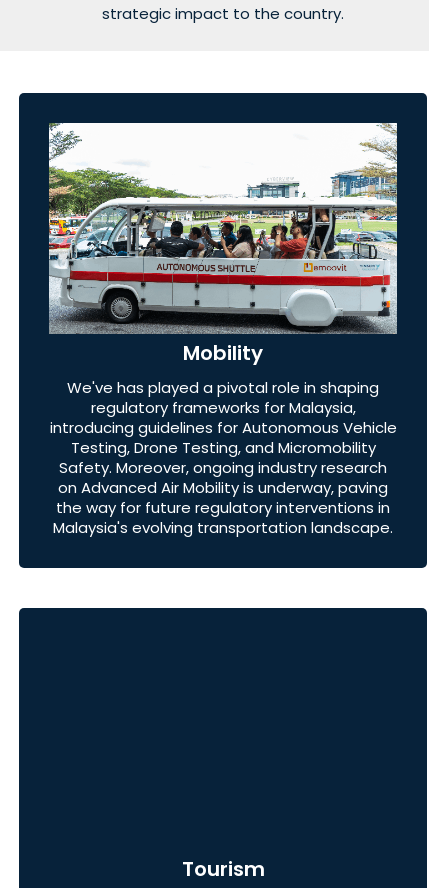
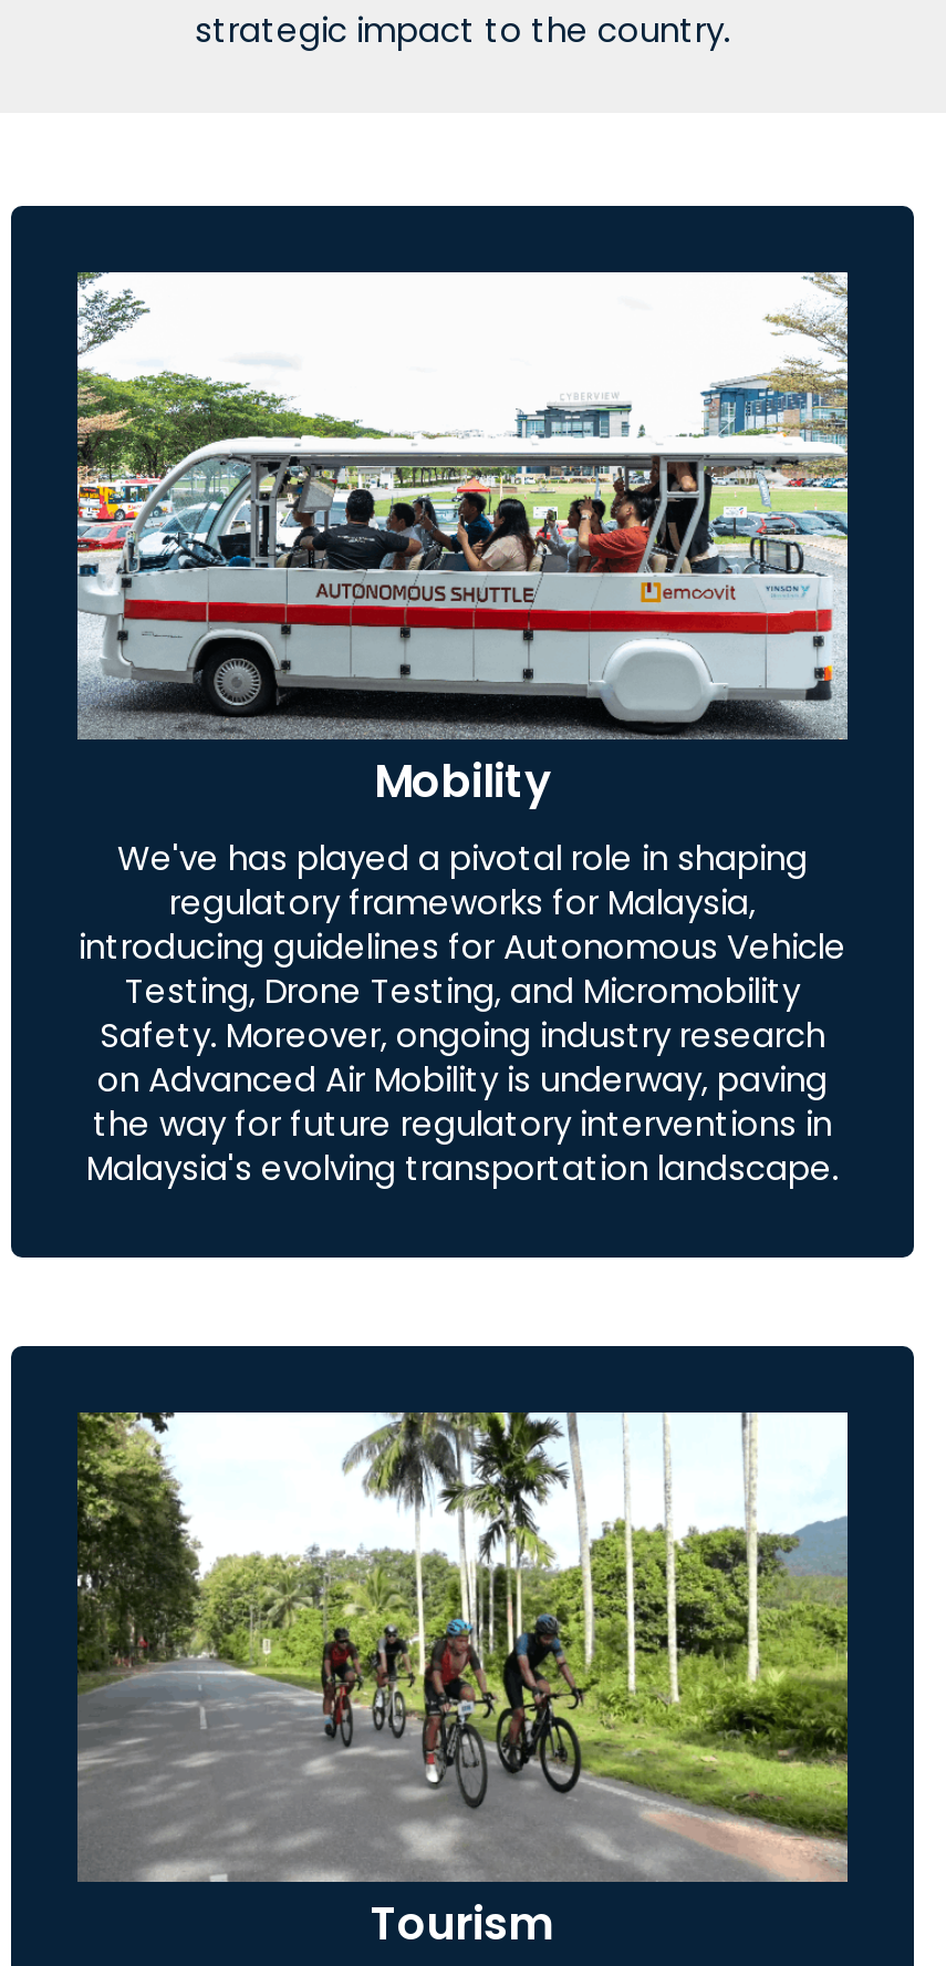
+ [image]
